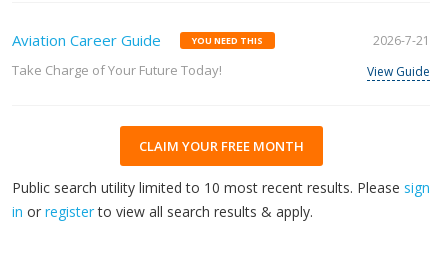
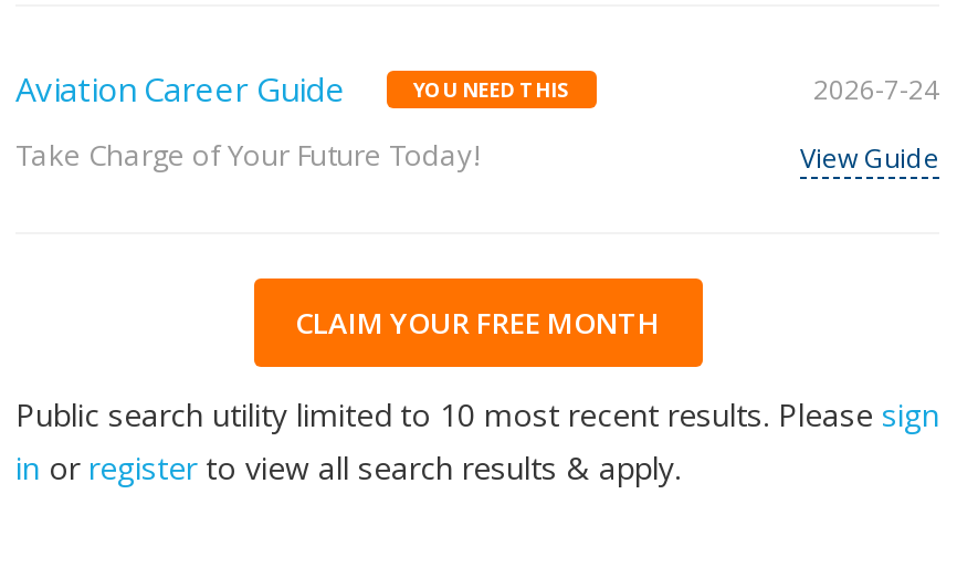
- 2026-7-21
+ 2026-7-24
